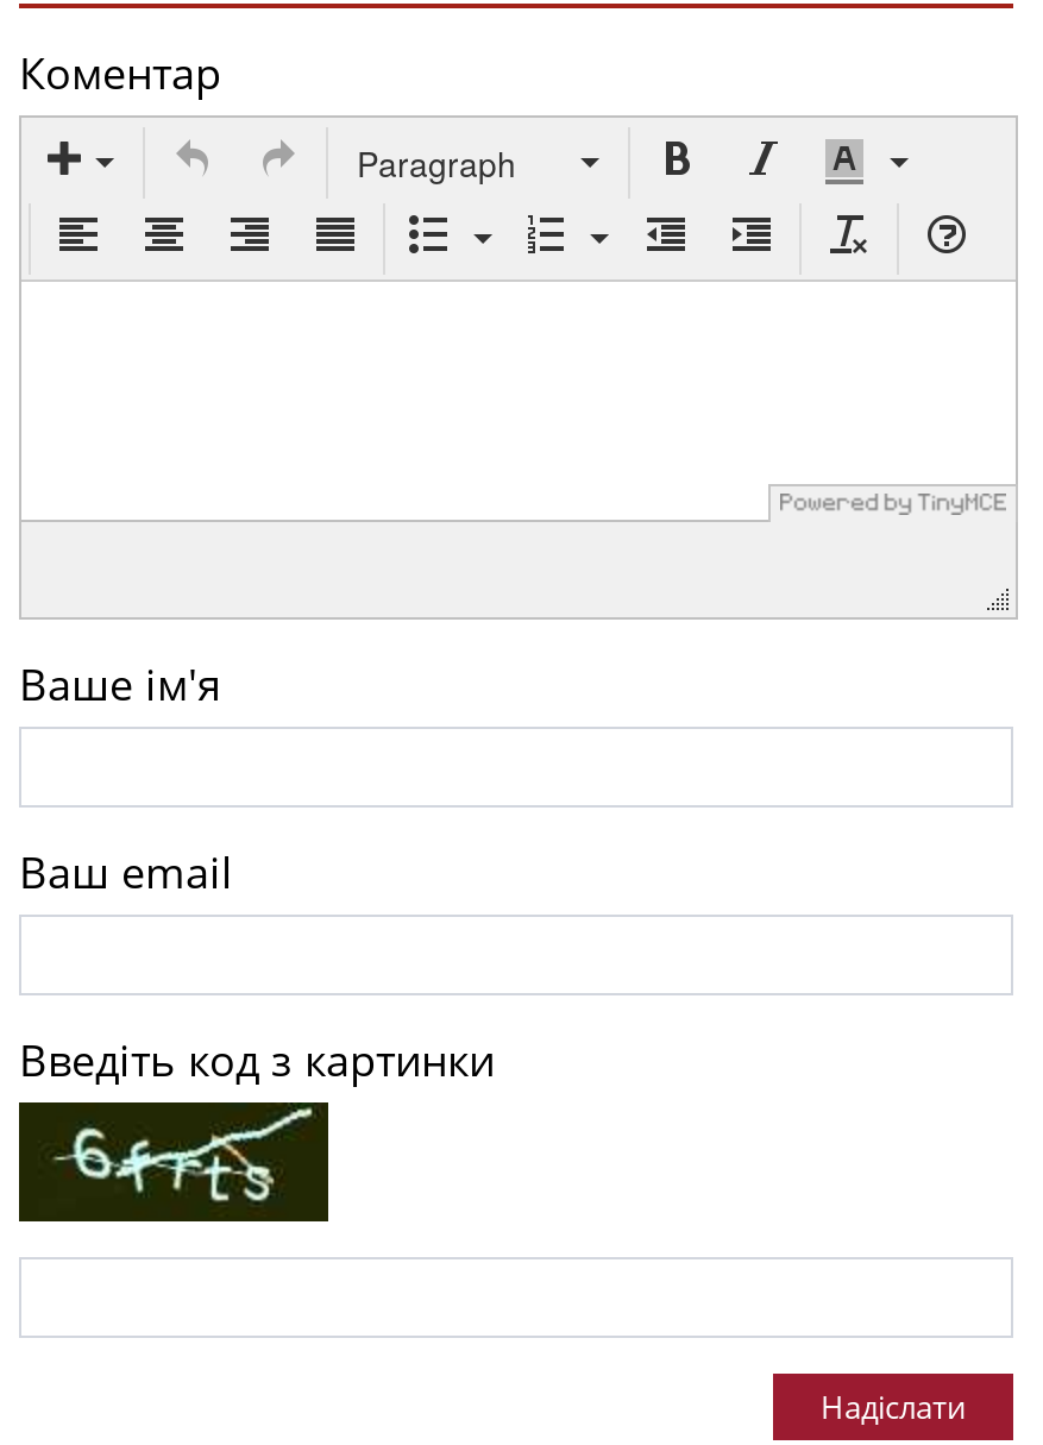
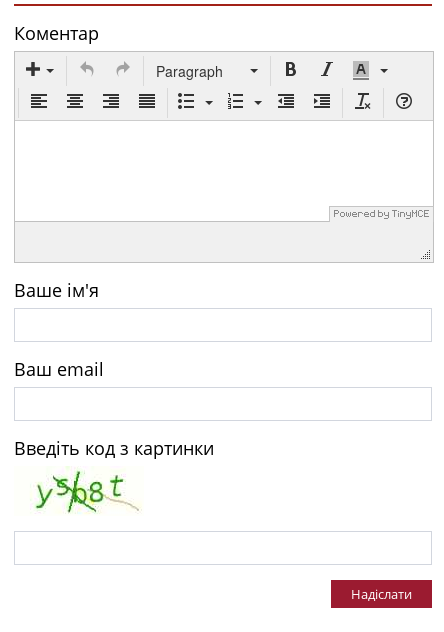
- [image]
+ [image]
